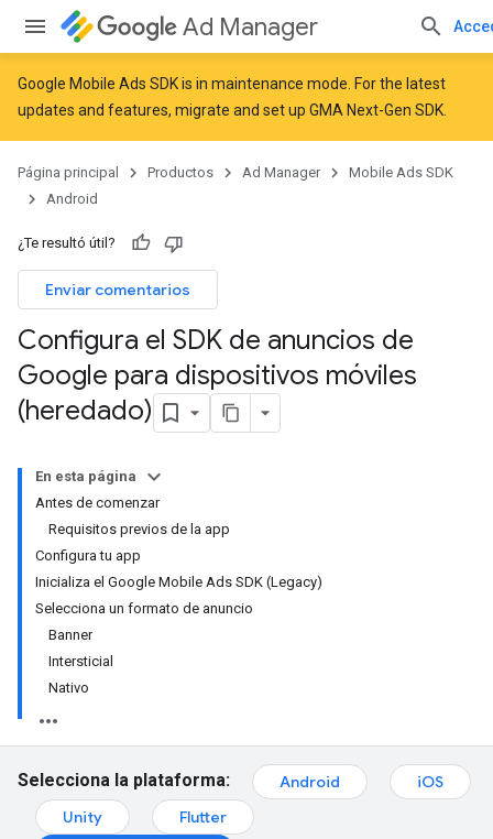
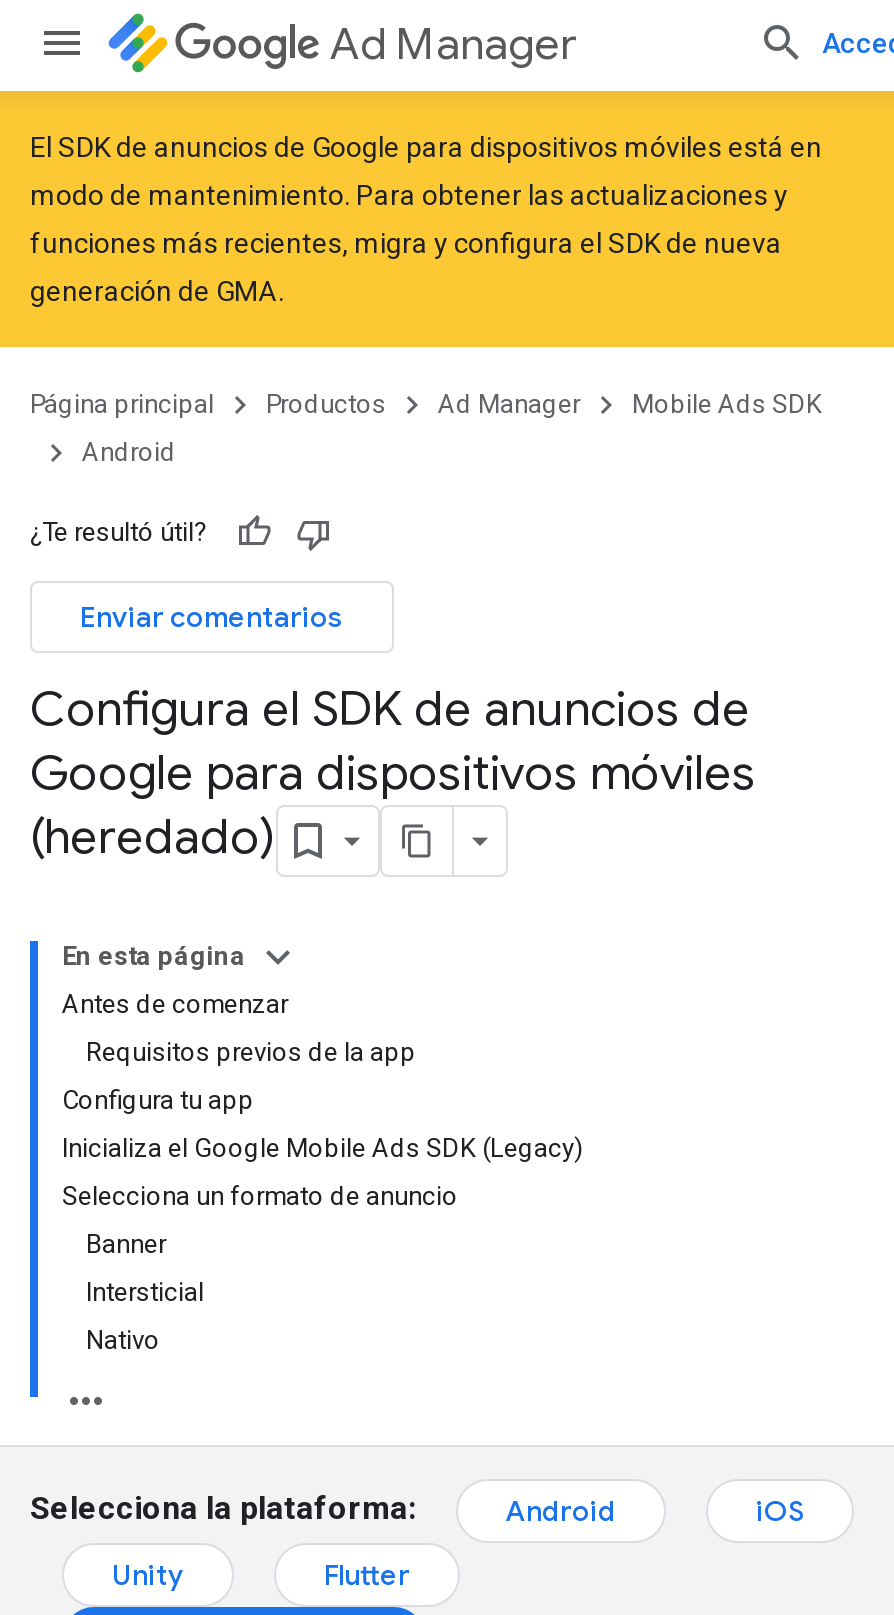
- Google Mobile Ads SDK is in maintenance mode. For the latest
- updates and features, migrate and set up GMA Next-Gen SDK.
+ El SDK de anuncios de Google para dispositivos móviles está en
+ modo de mantenimiento. Para obtener las actualizaciones y
+ funciones más recientes, migra y configura el SDK de nueva
+ generación de GMA.
